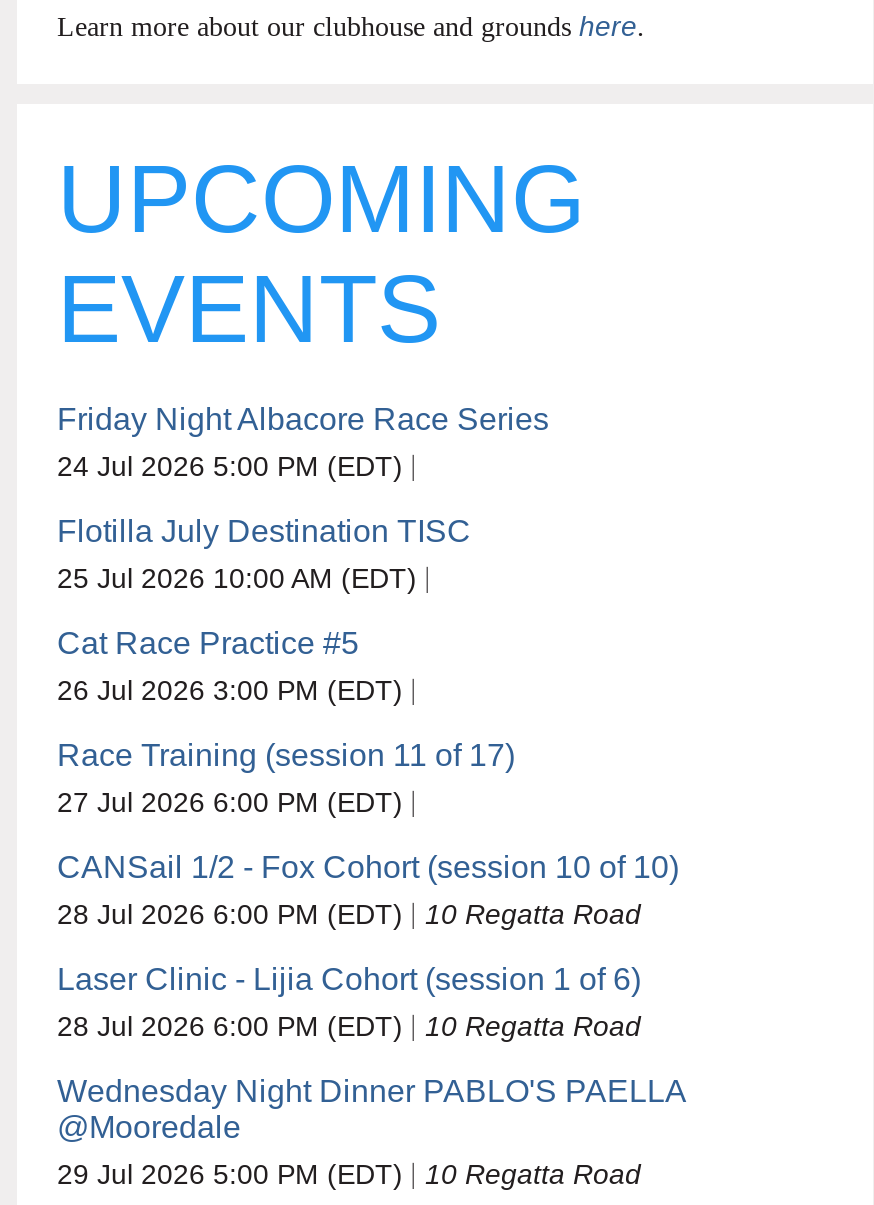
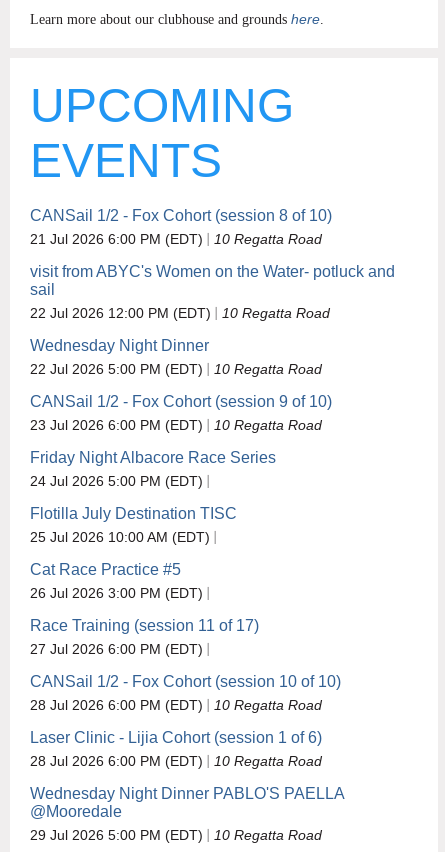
+ CANSail 1/2 - Fox Cohort (session 8 of 10)
+ 21 Jul 2026 6:00 PM (EDT)
+ 10 Regatta Road
+ visit from ABYC's Women on the Water- potluck and
+ sail
+ 22 Jul 2026 12:00 PM (EDT)
+ 10 Regatta Road
+ Wednesday Night Dinner
+ 22 Jul 2026 5:00 PM (EDT)
+ 10 Regatta Road
+ CANSail 1/2 - Fox Cohort (session 9 of 10)
+ 23 Jul 2026 6:00 PM (EDT)
+ 10 Regatta Road
